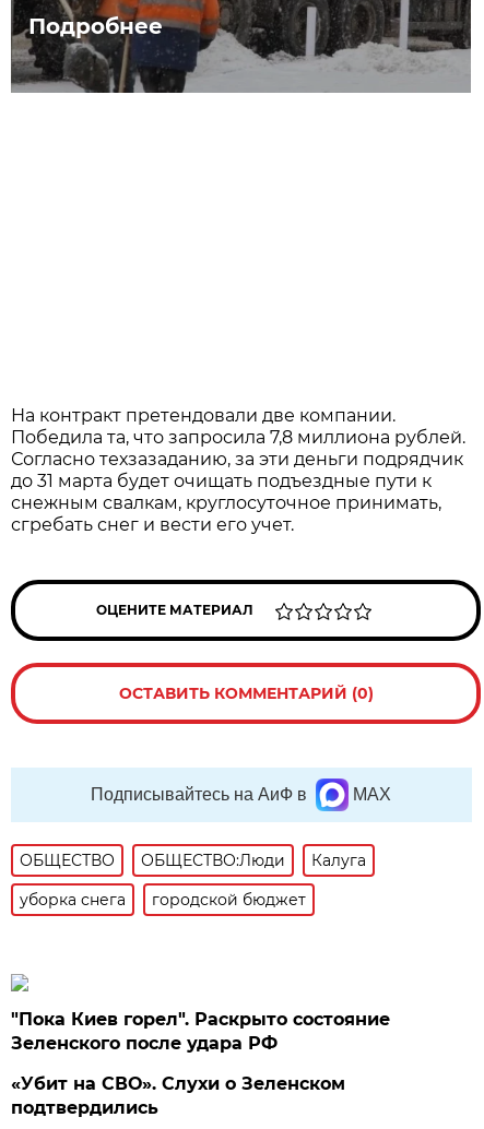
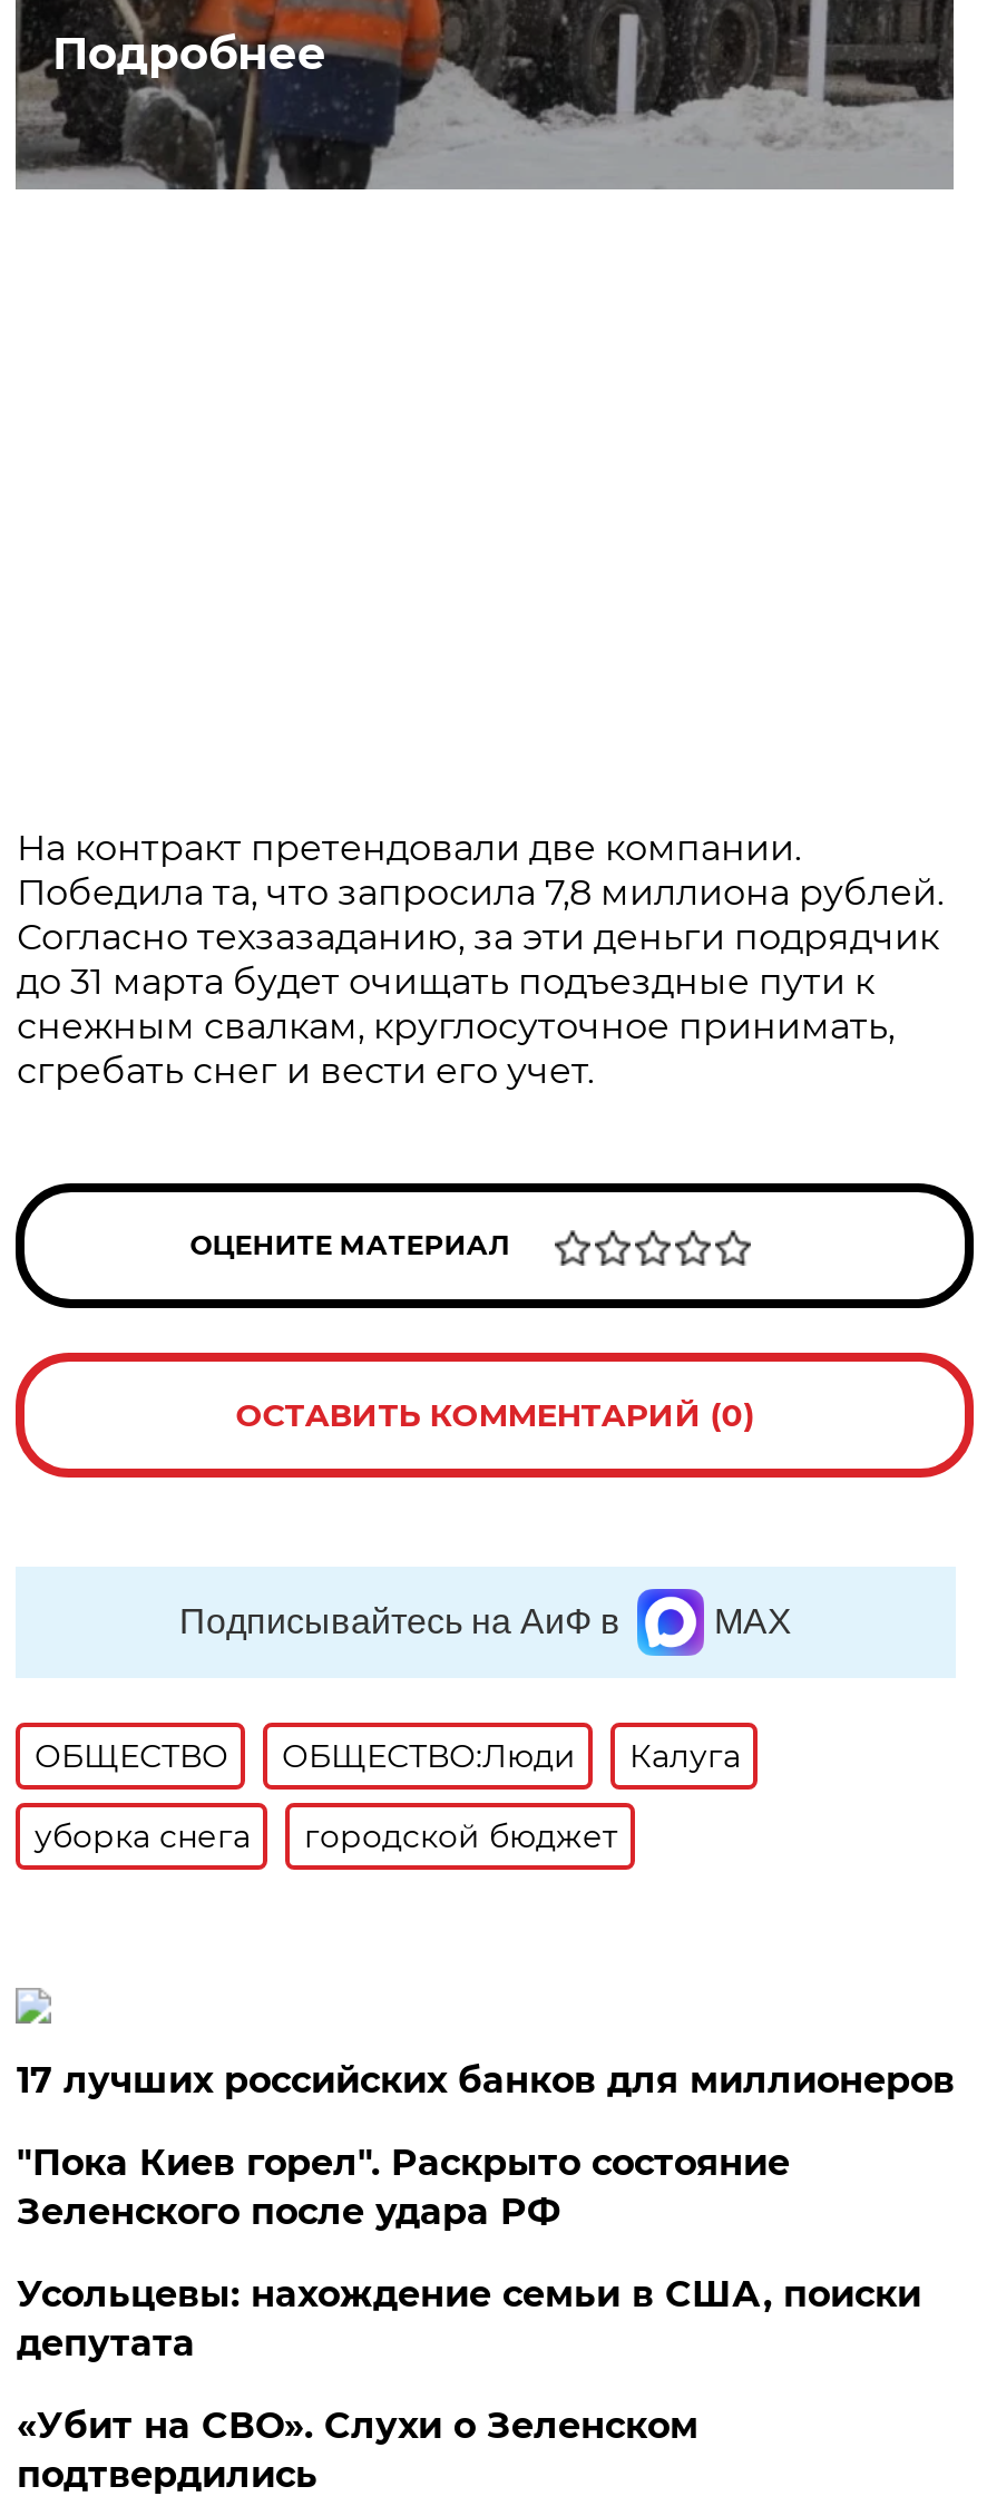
+ 17 лучших российских банков для миллионеров

+ Усольцевы: нахождение семьи в США, поиски
+ депутата
